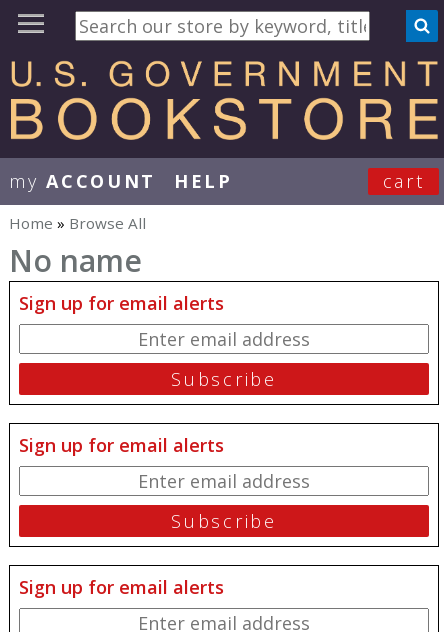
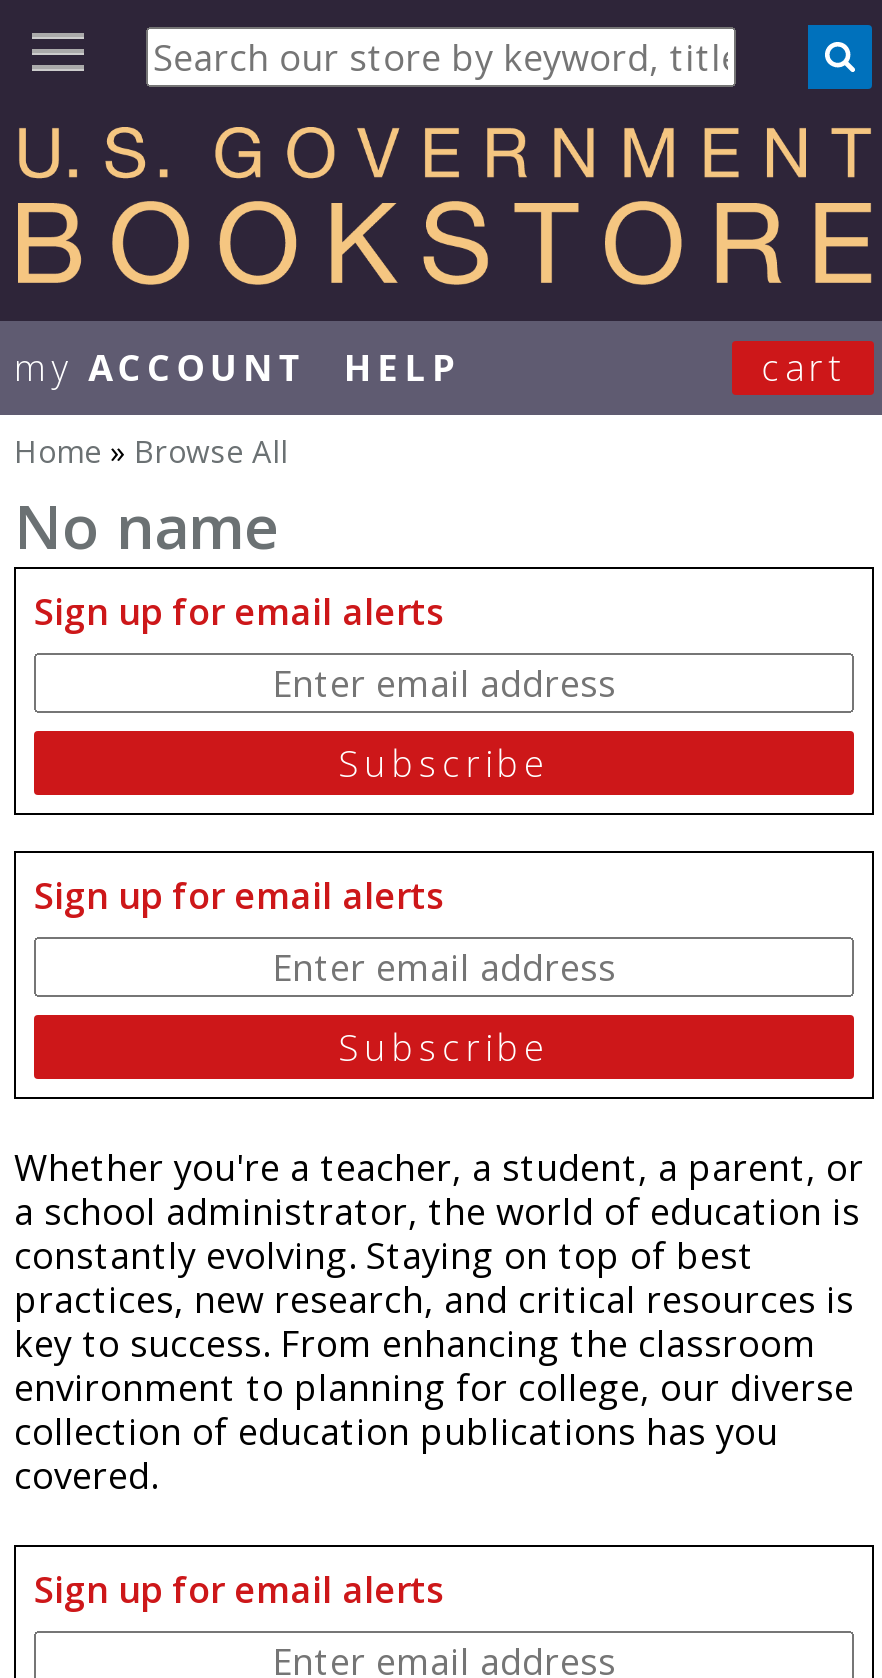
+ Whether you're a teacher, a student, a parent, or
+ a school administrator, the world of education is
+ constantly evolving. Staying on top of best
+ practices, new research, and critical resources is
+ key to success. From enhancing the classroom
+ environment to planning for college, our diverse
+ collection of education publications has you
+ covered.
